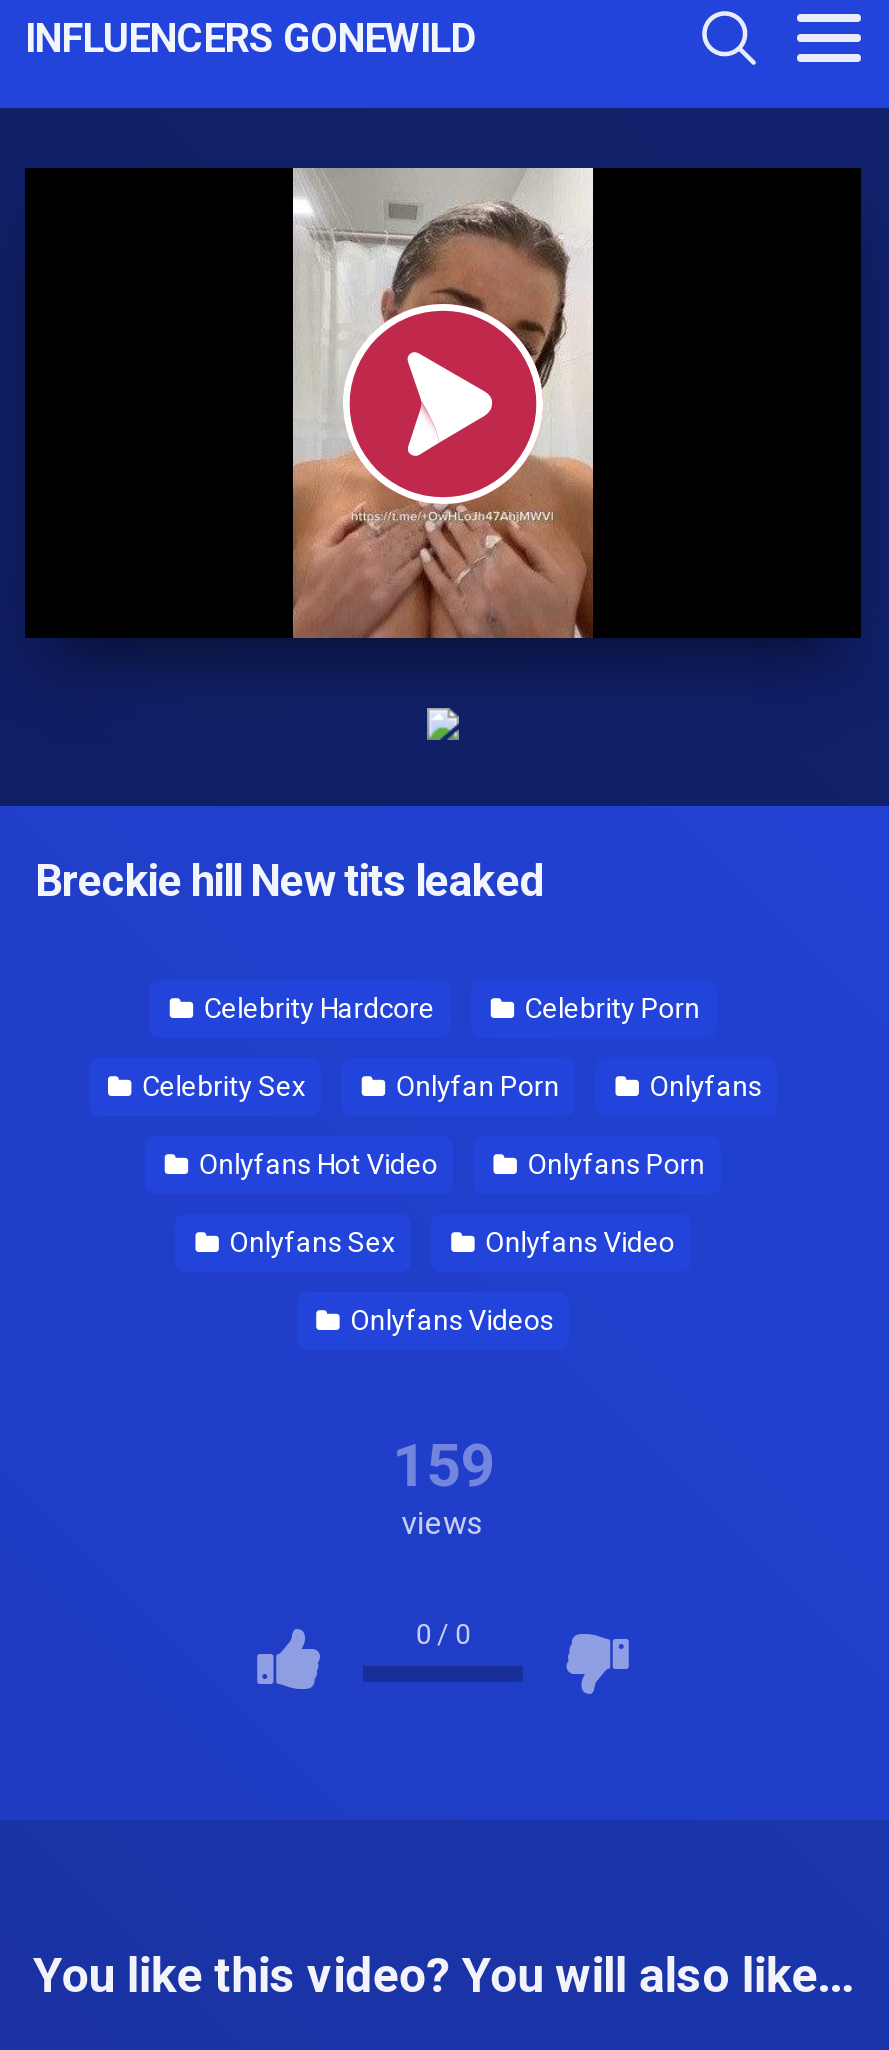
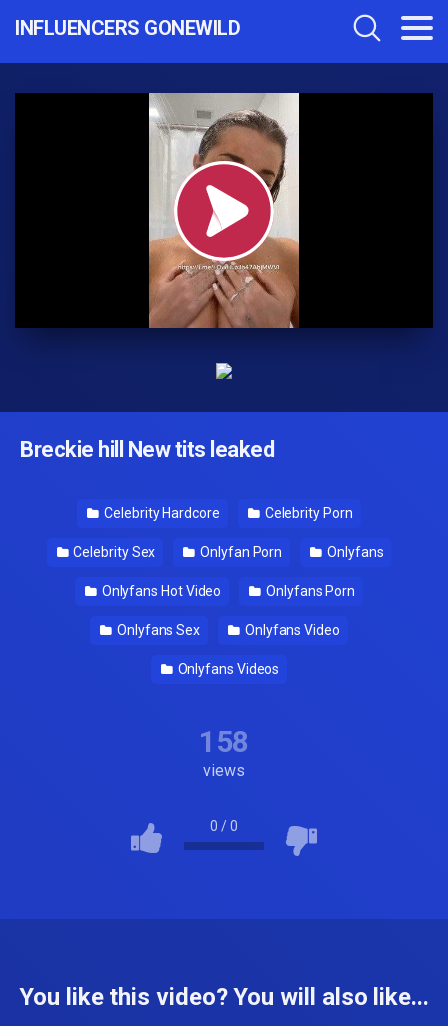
- 159
+ 158
